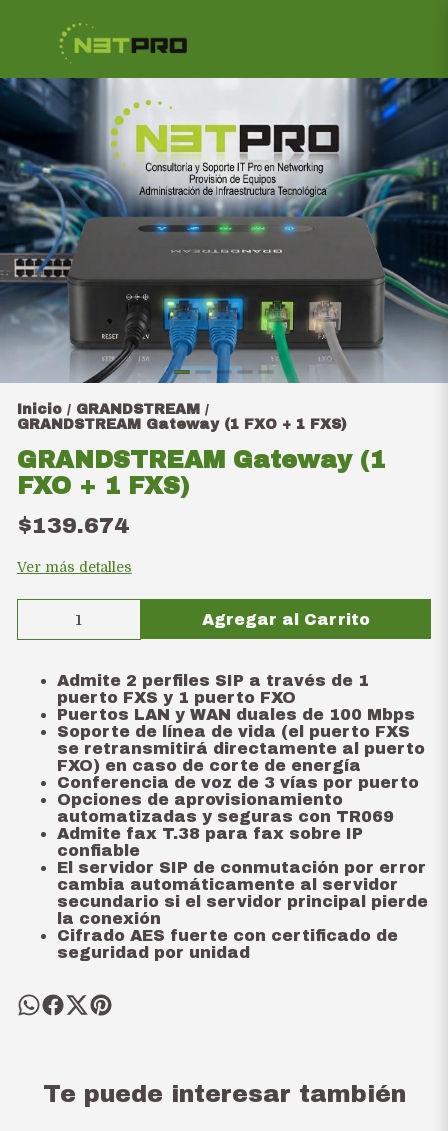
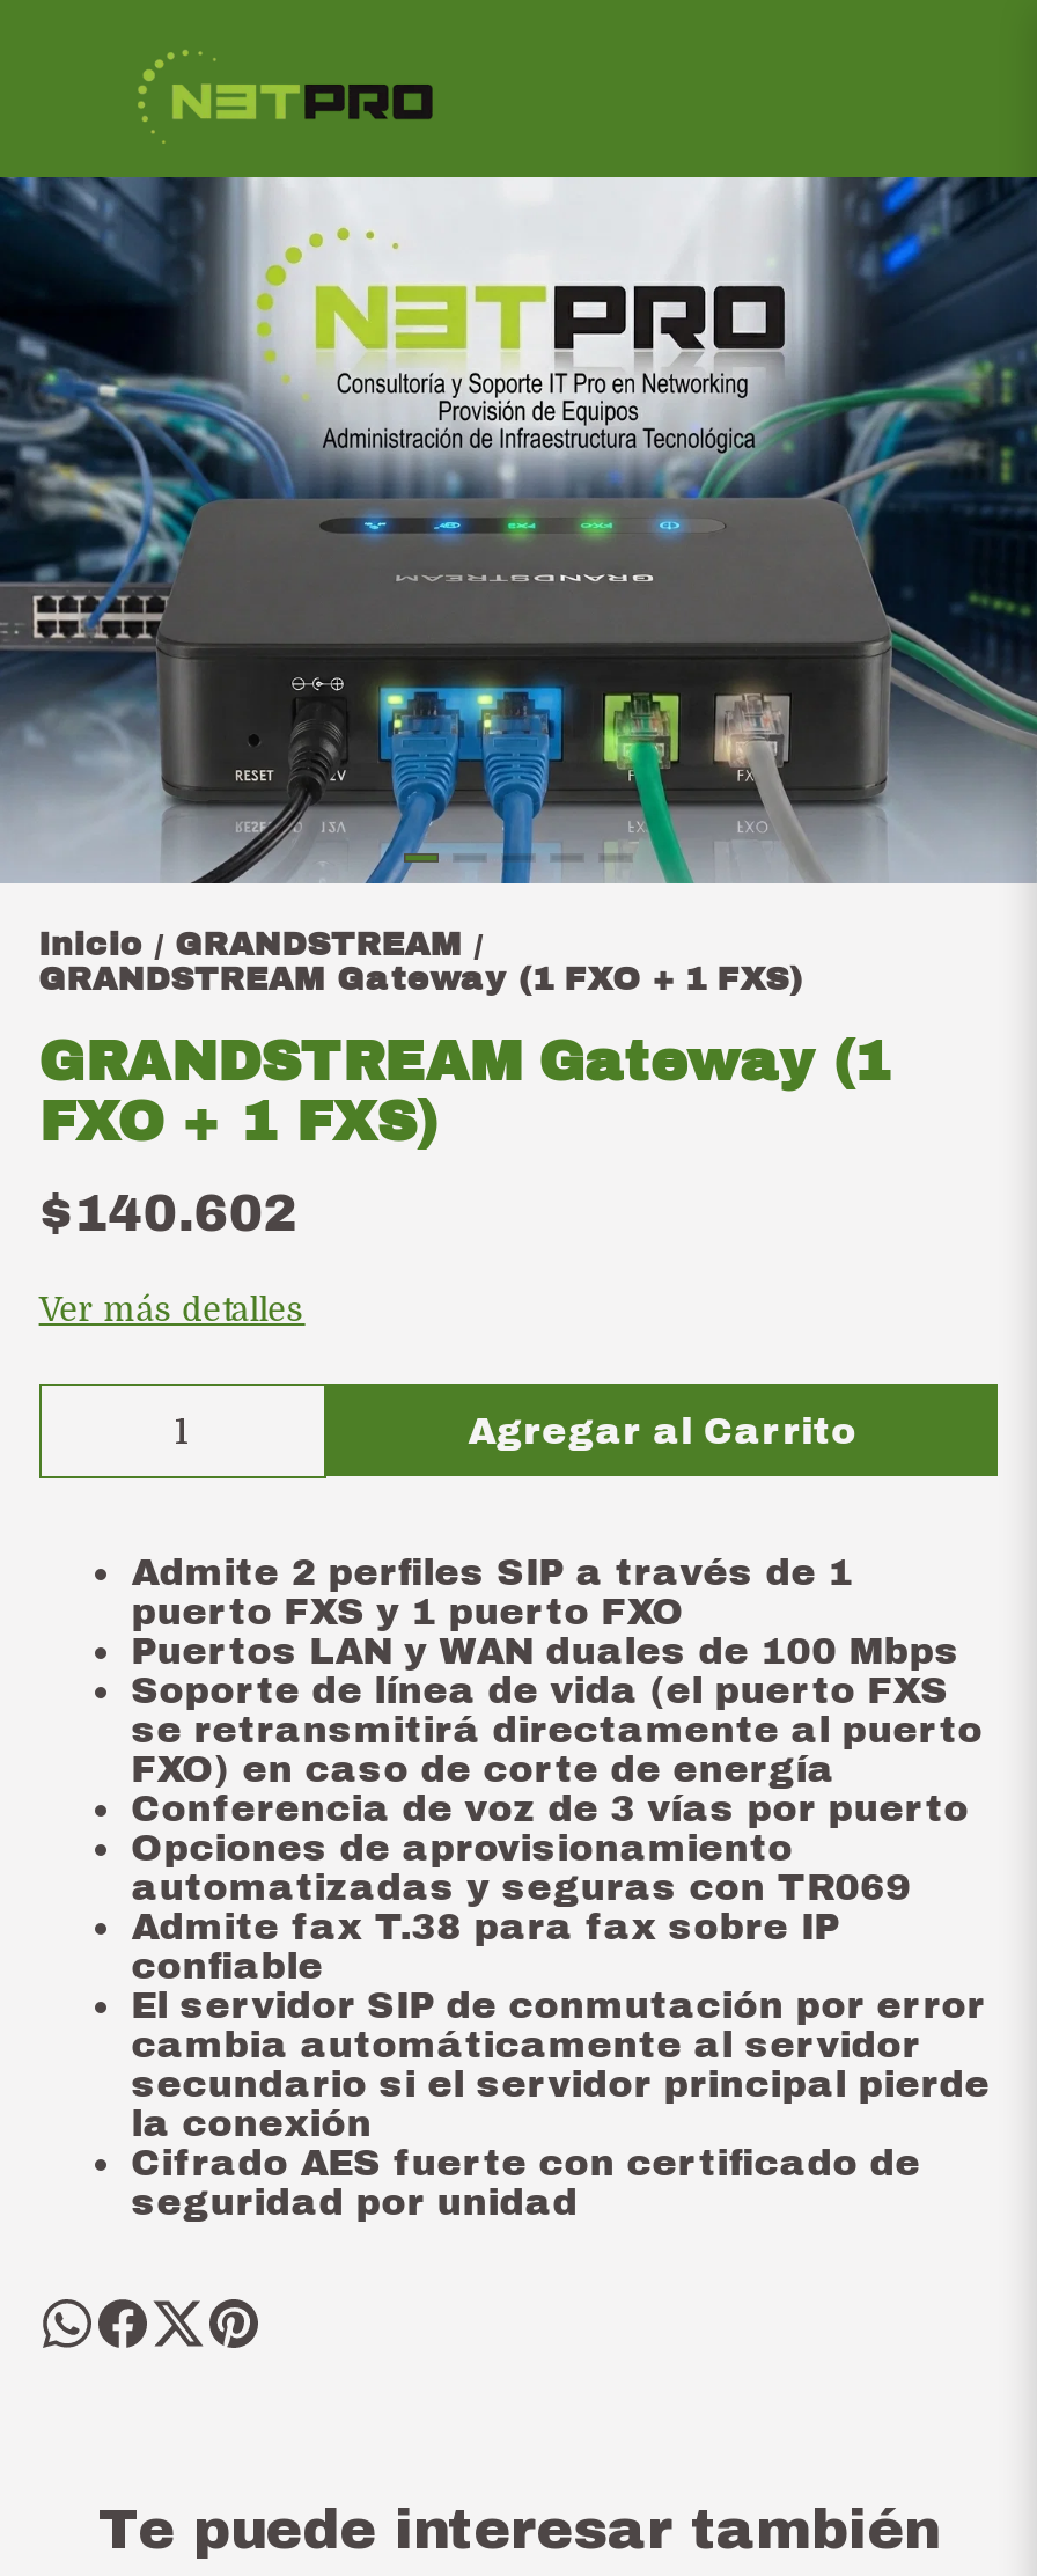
- $139.674
+ $140.602
